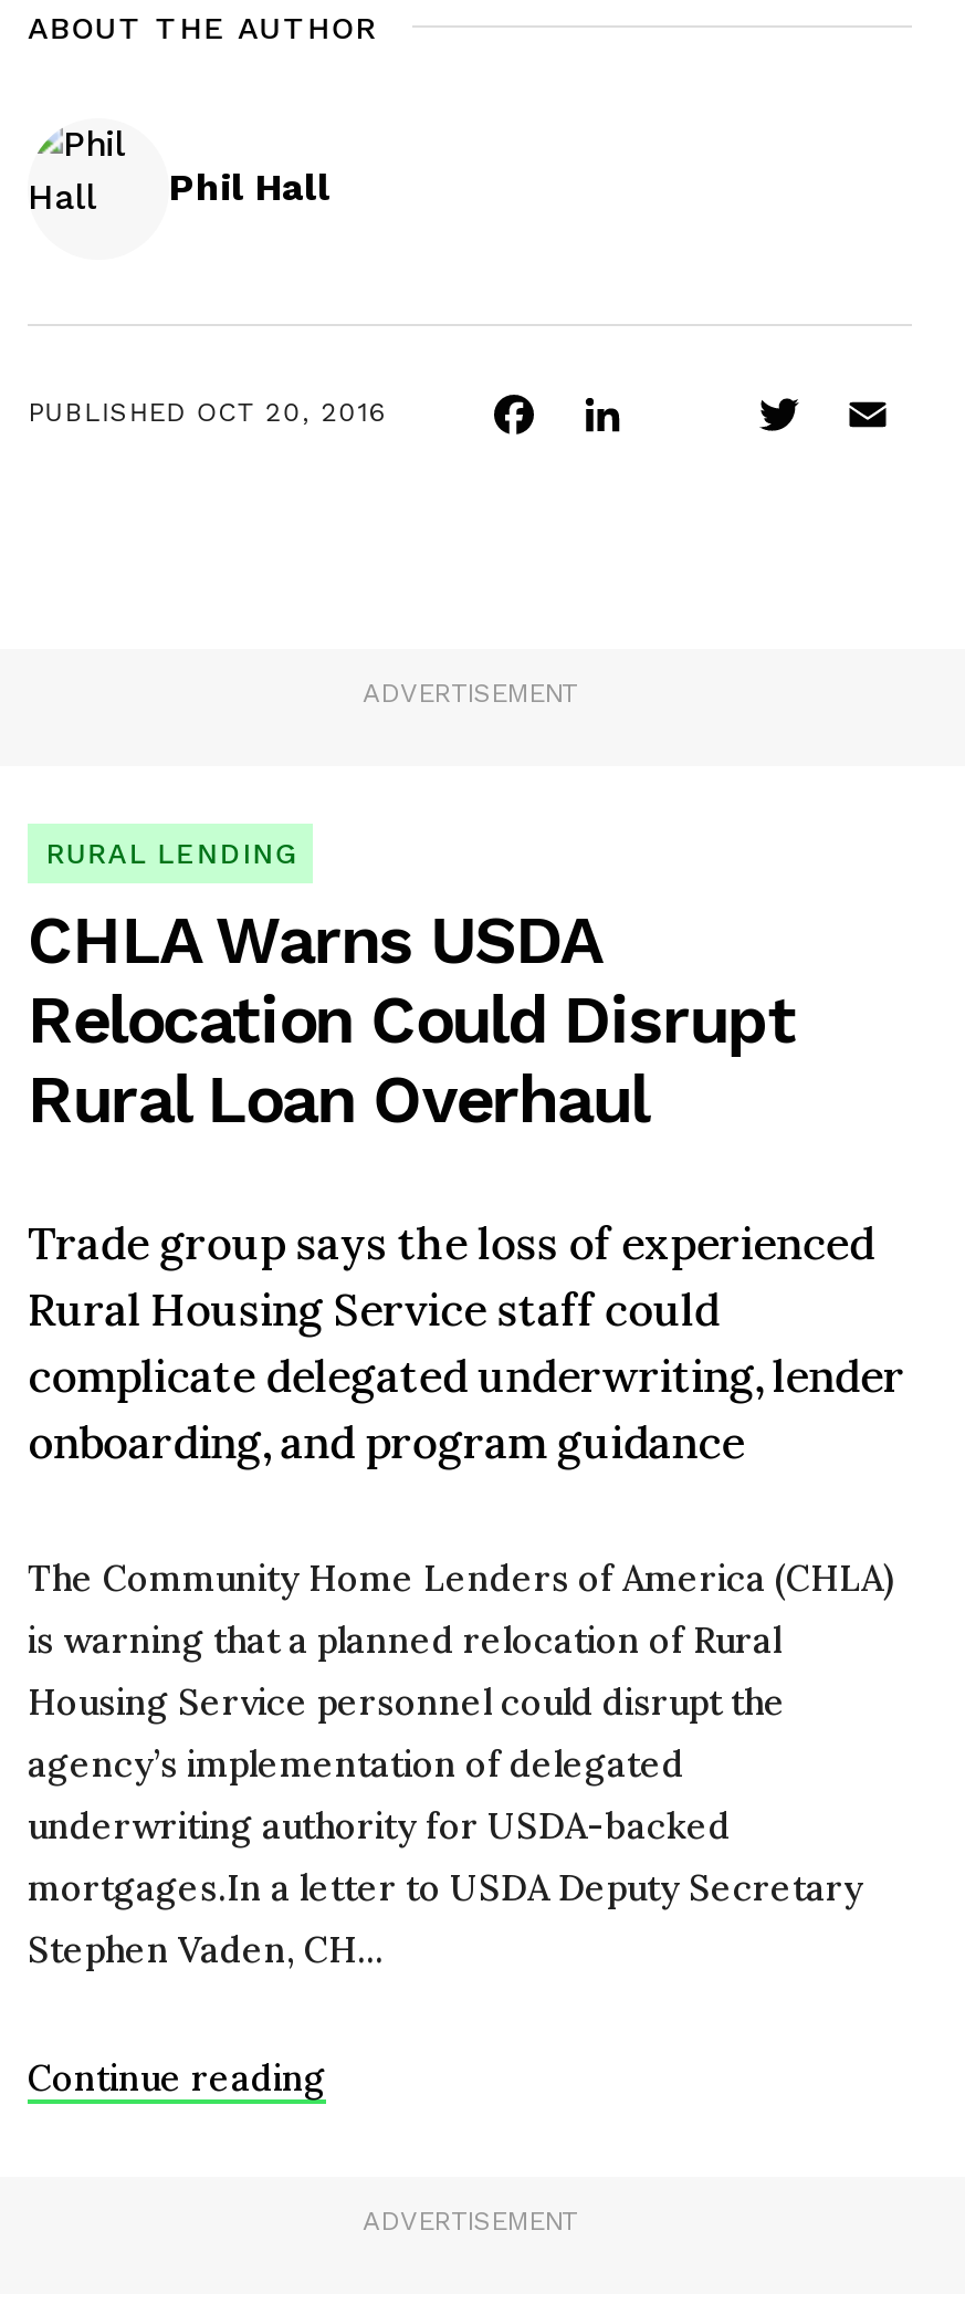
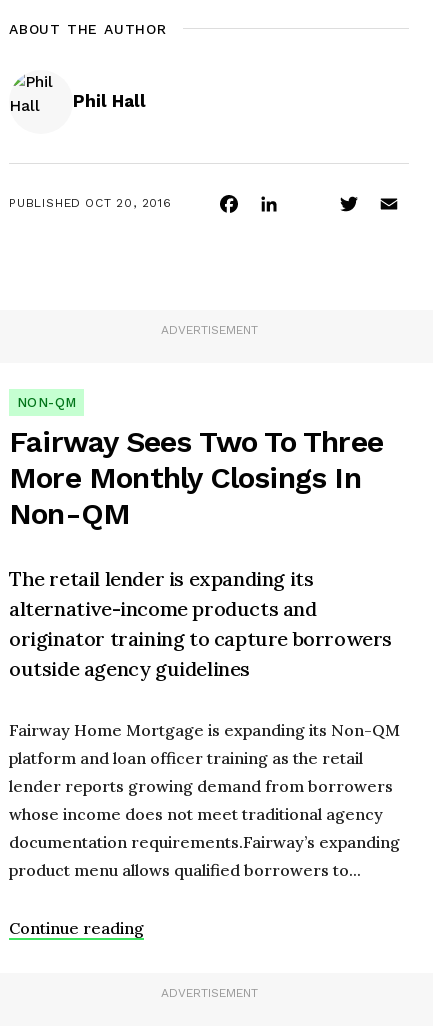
- RURAL LENDING
- CHLA Warns USDA
- Relocation Could Disrupt
- Rural Loan Overhaul
+ NON-QM
+ Fairway Sees Two To Three
+ More Monthly Closings In
+ Non-QM

- Trade group says the loss of experienced
- Rural Housing Service staff could
- complicate delegated underwriting, lender
- onboarding, and program guidance
+ The retail lender is expanding its
+ alternative-income products and
+ originator training to capture borrowers
+ outside agency guidelines

- The Community Home Lenders of America (CHLA)
- is warning that a planned relocation of Rural
- Housing Service personnel could disrupt the
- agency’s implementation of delegated
- underwriting authority for USDA-backed
- mortgages.In a letter to USDA Deputy Secretary
- Stephen Vaden, CH...
+ Fairway Home Mortgage is expanding its Non-QM
+ platform and loan officer training as the retail
+ lender reports growing demand from borrowers
+ whose income does not meet traditional agency
+ documentation requirements.Fairway’s expanding
+ product menu allows qualified borrowers to...
